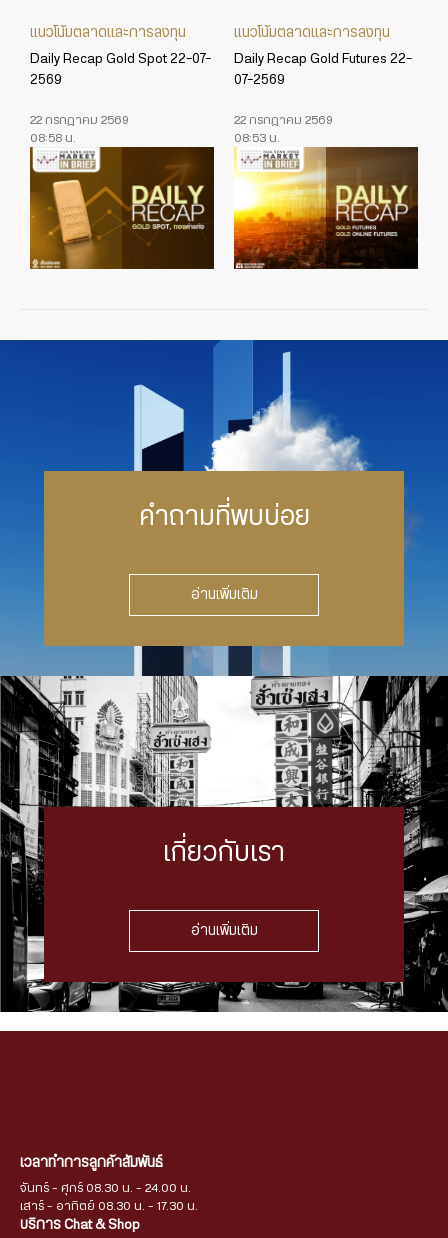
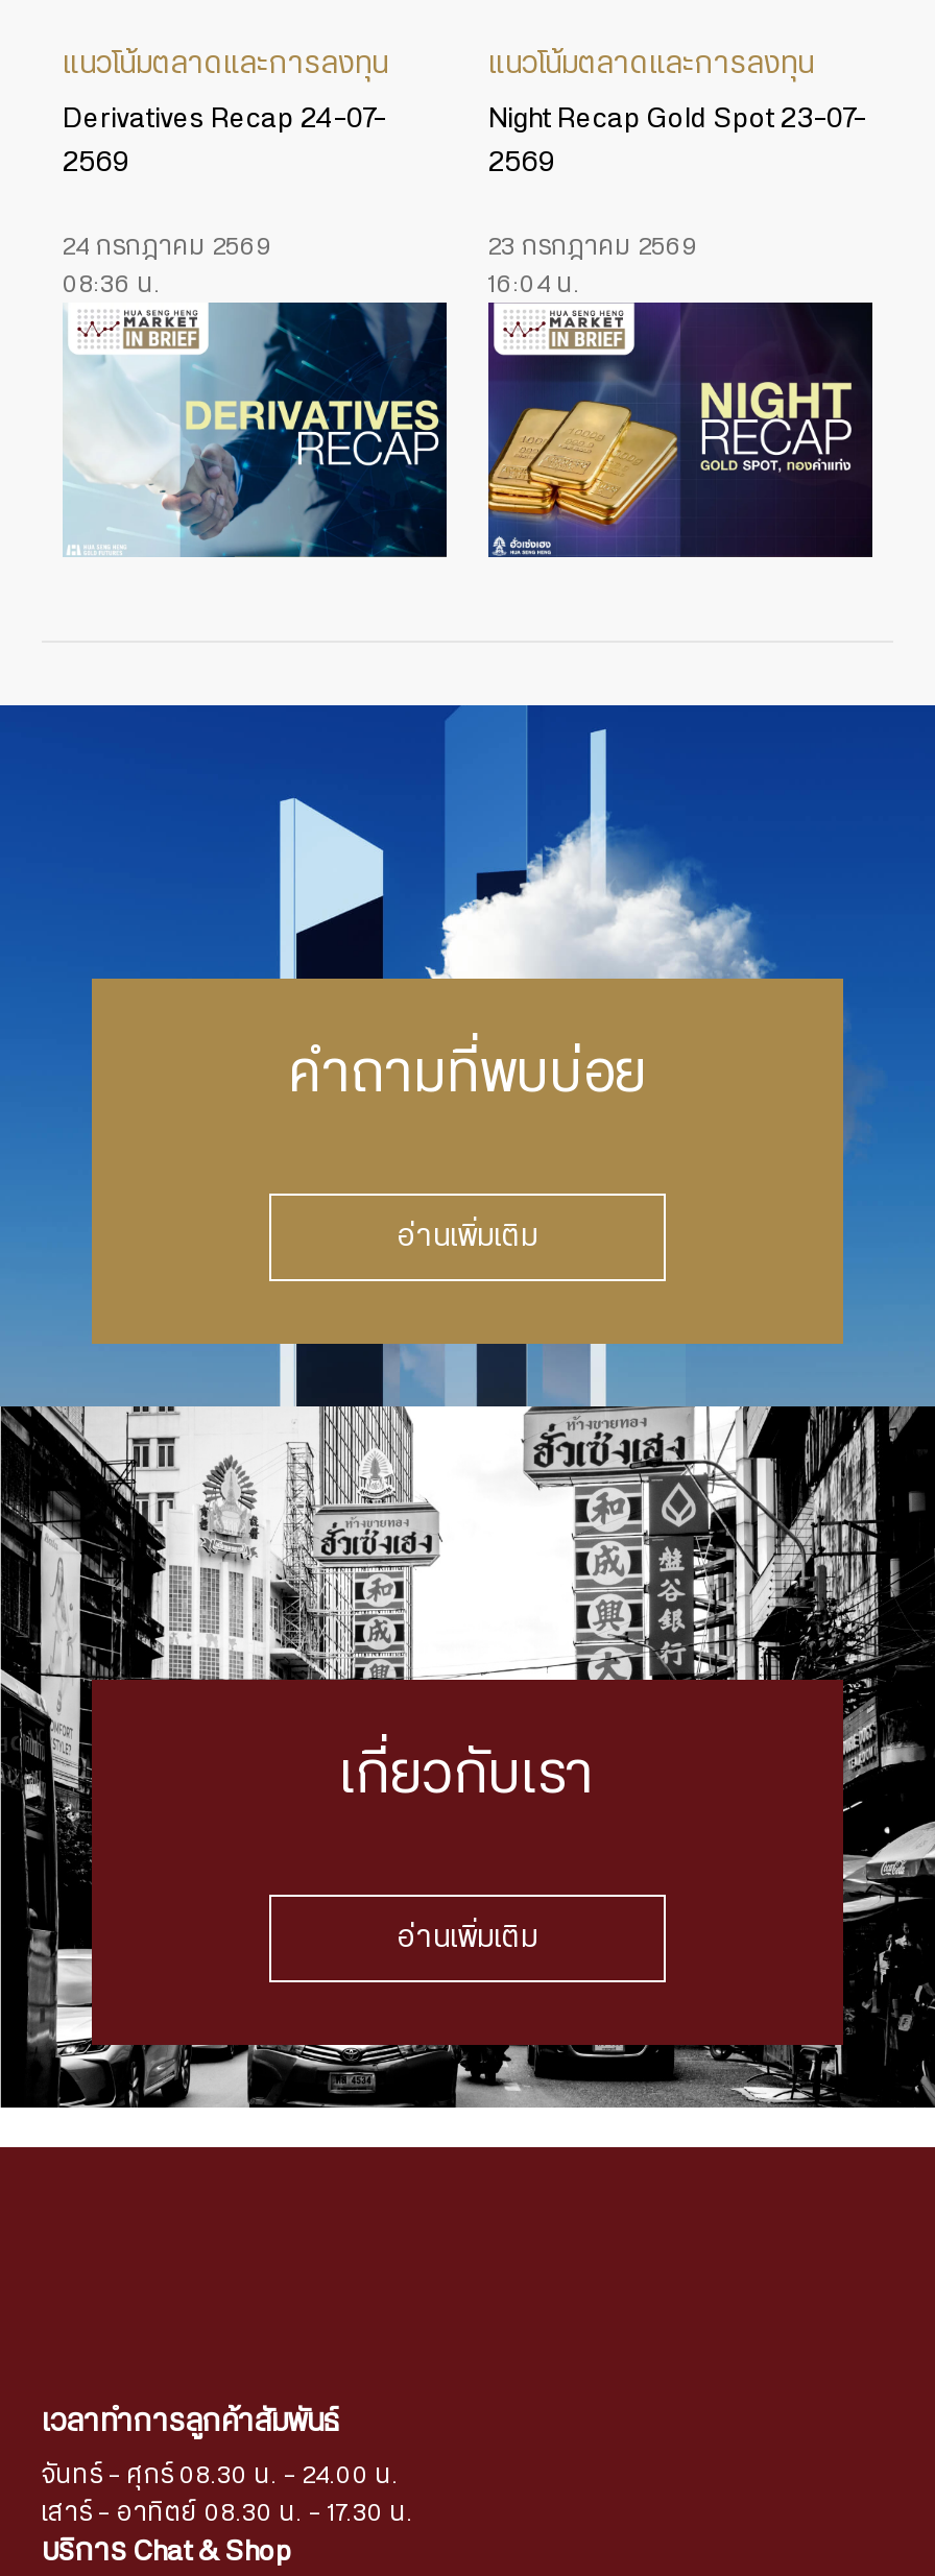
- Daily Recap Gold Spot 22-07-
+ Derivatives Recap 24-07-

- Daily Recap Gold Futures 22-
+ Night Recap Gold Spot 23-07-

- 07-2569
+ 2569

- 22 กรกฎาคม 2569
+ 24 กรกฎาคม 2569

- 22 กรกฎาคม 2569
+ 23 กรกฎาคม 2569

- 08:58 น.
+ 08:36 น.

- 08:53 น.
+ 16:04 น.

- [image]
+ [image]

- [image]
+ [image]
